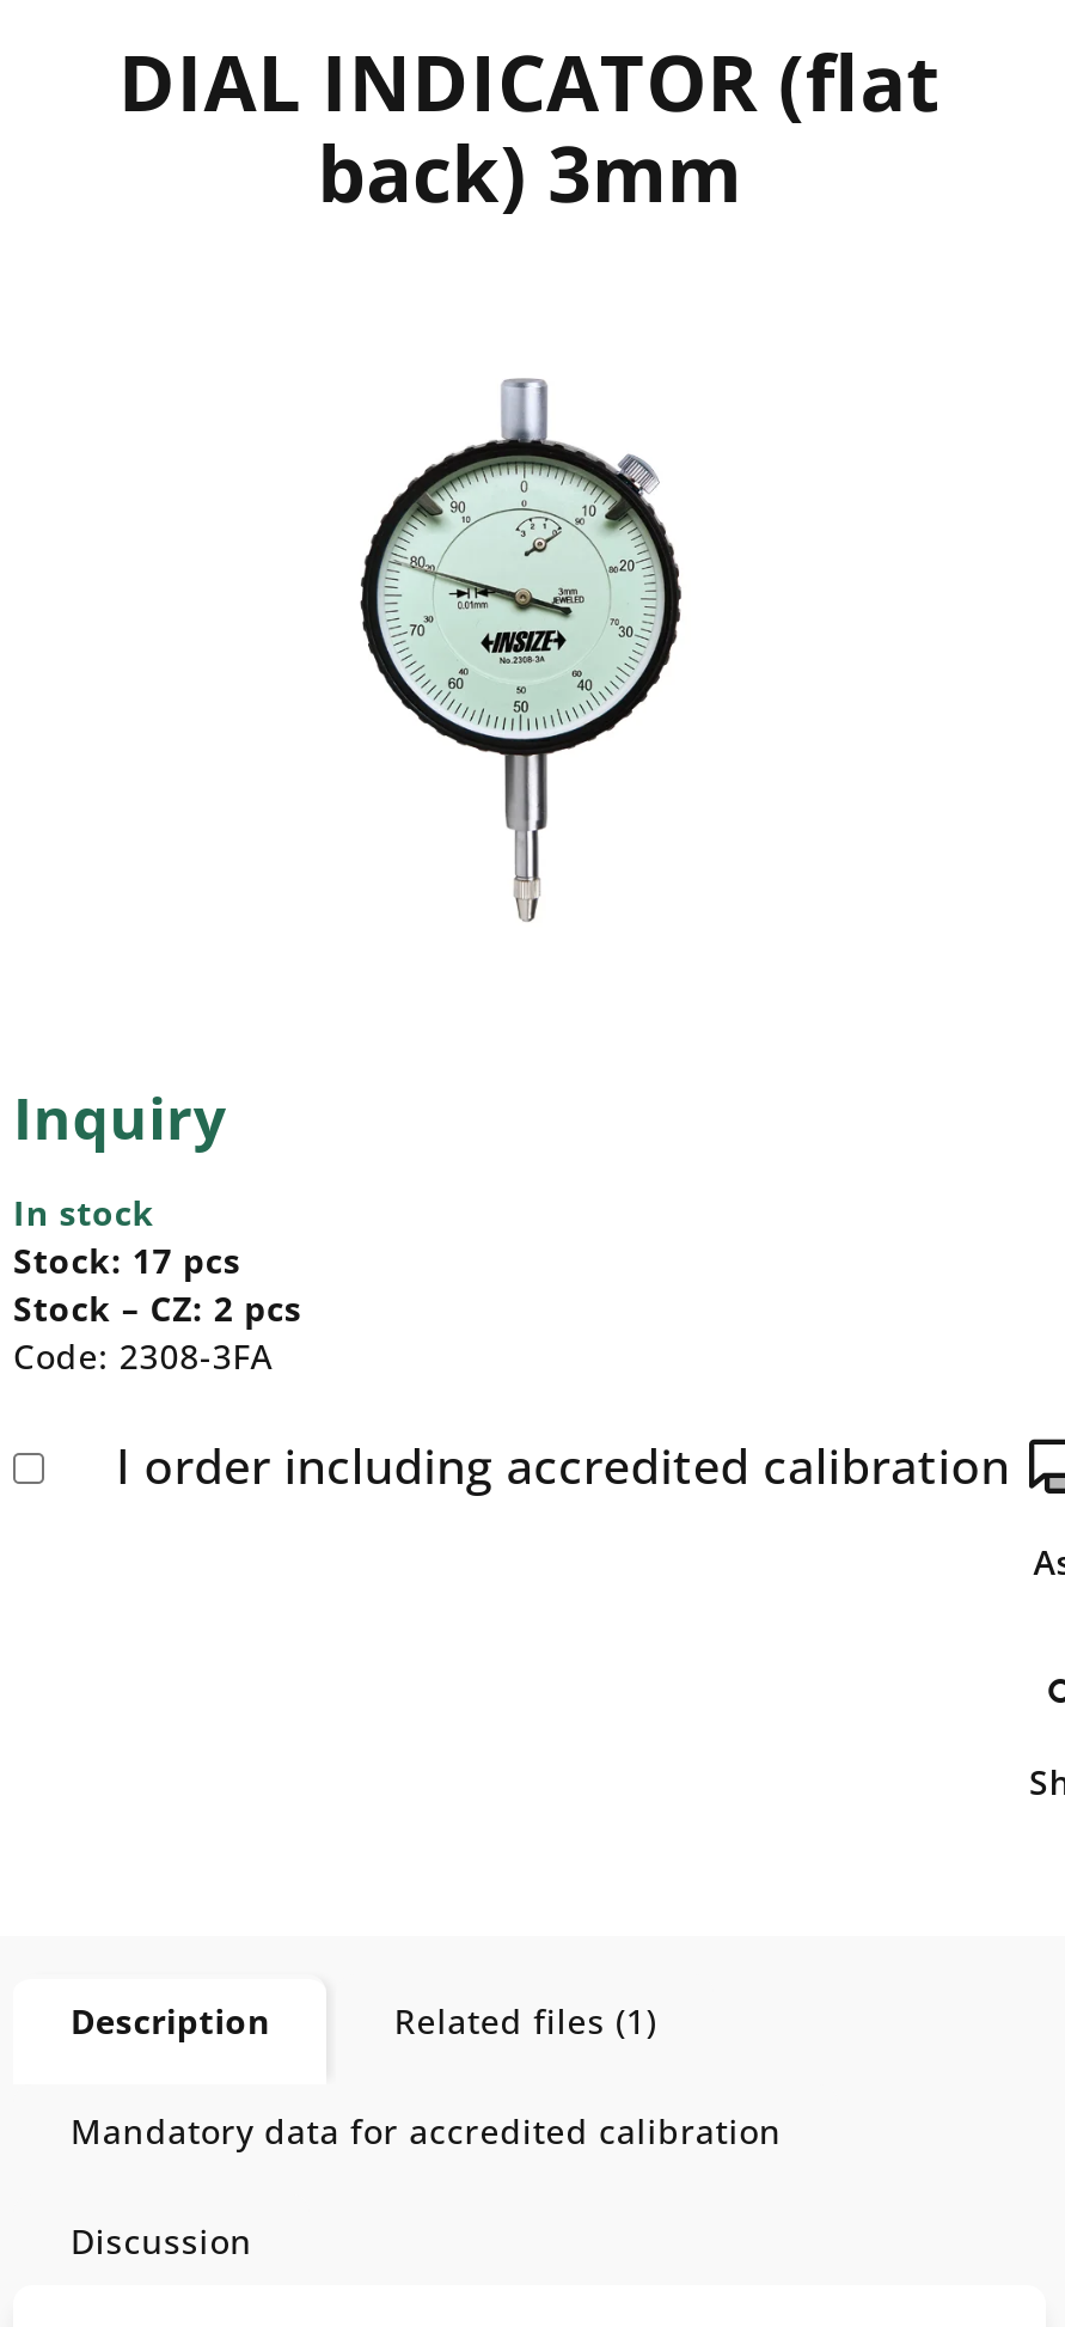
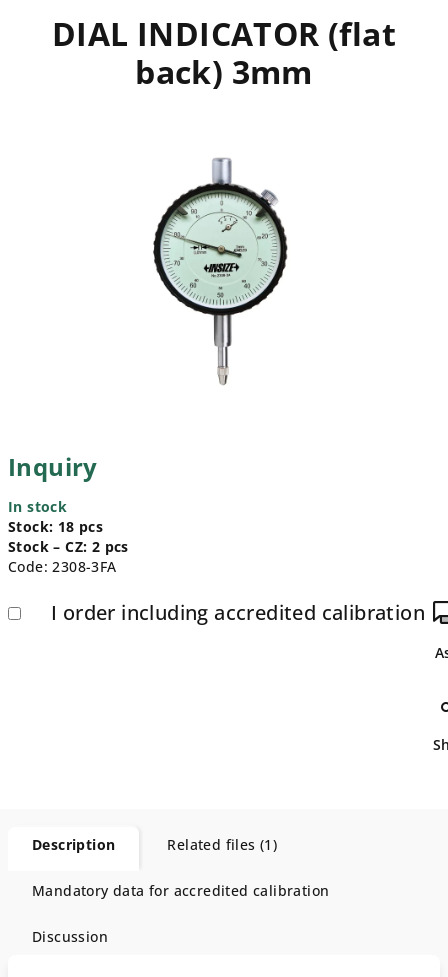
- Stock: 17 pcs
+ Stock: 18 pcs
